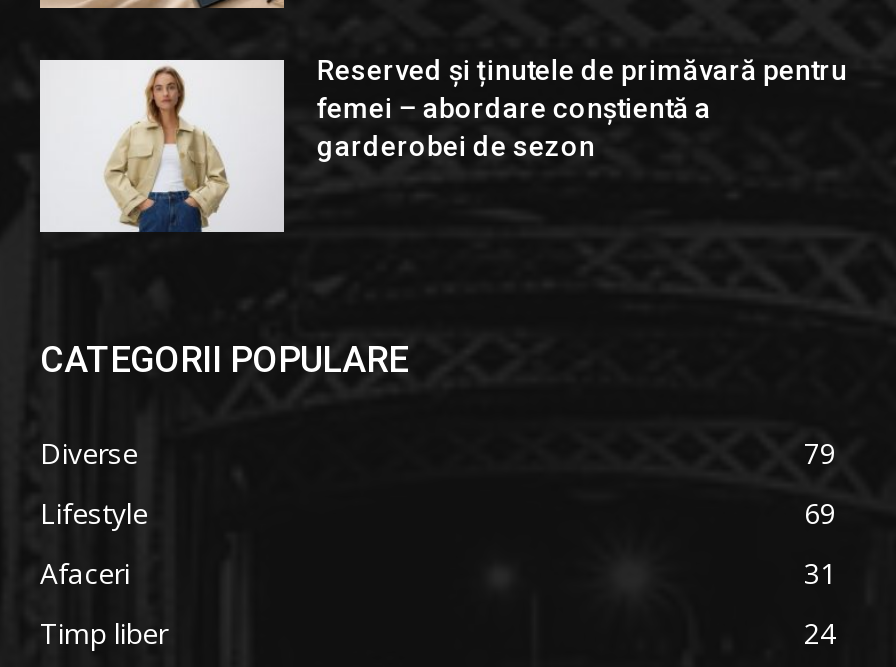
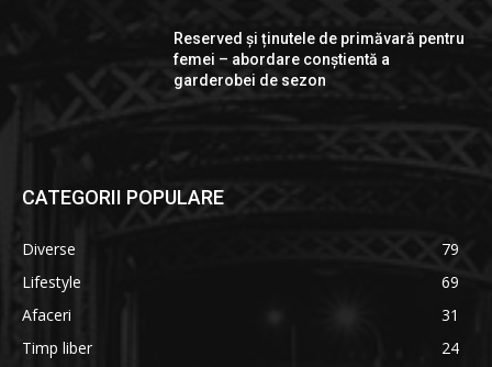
- [image]
